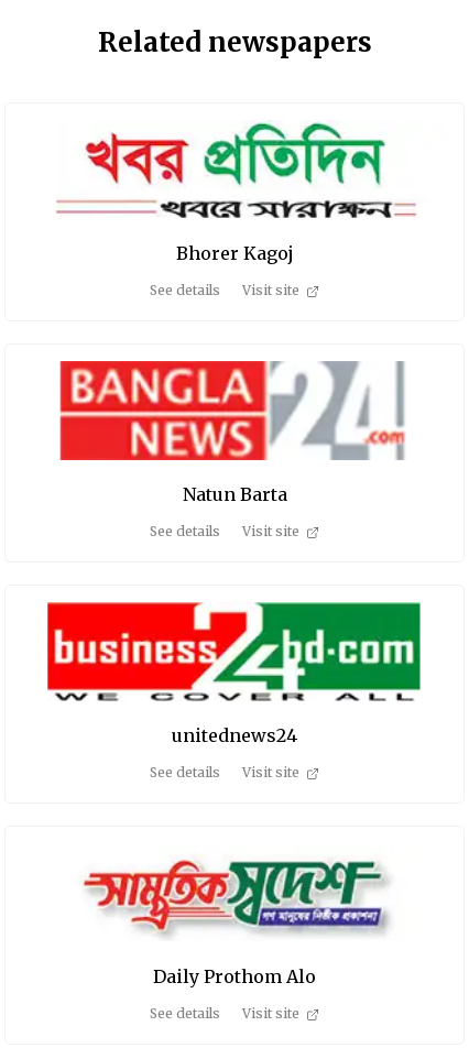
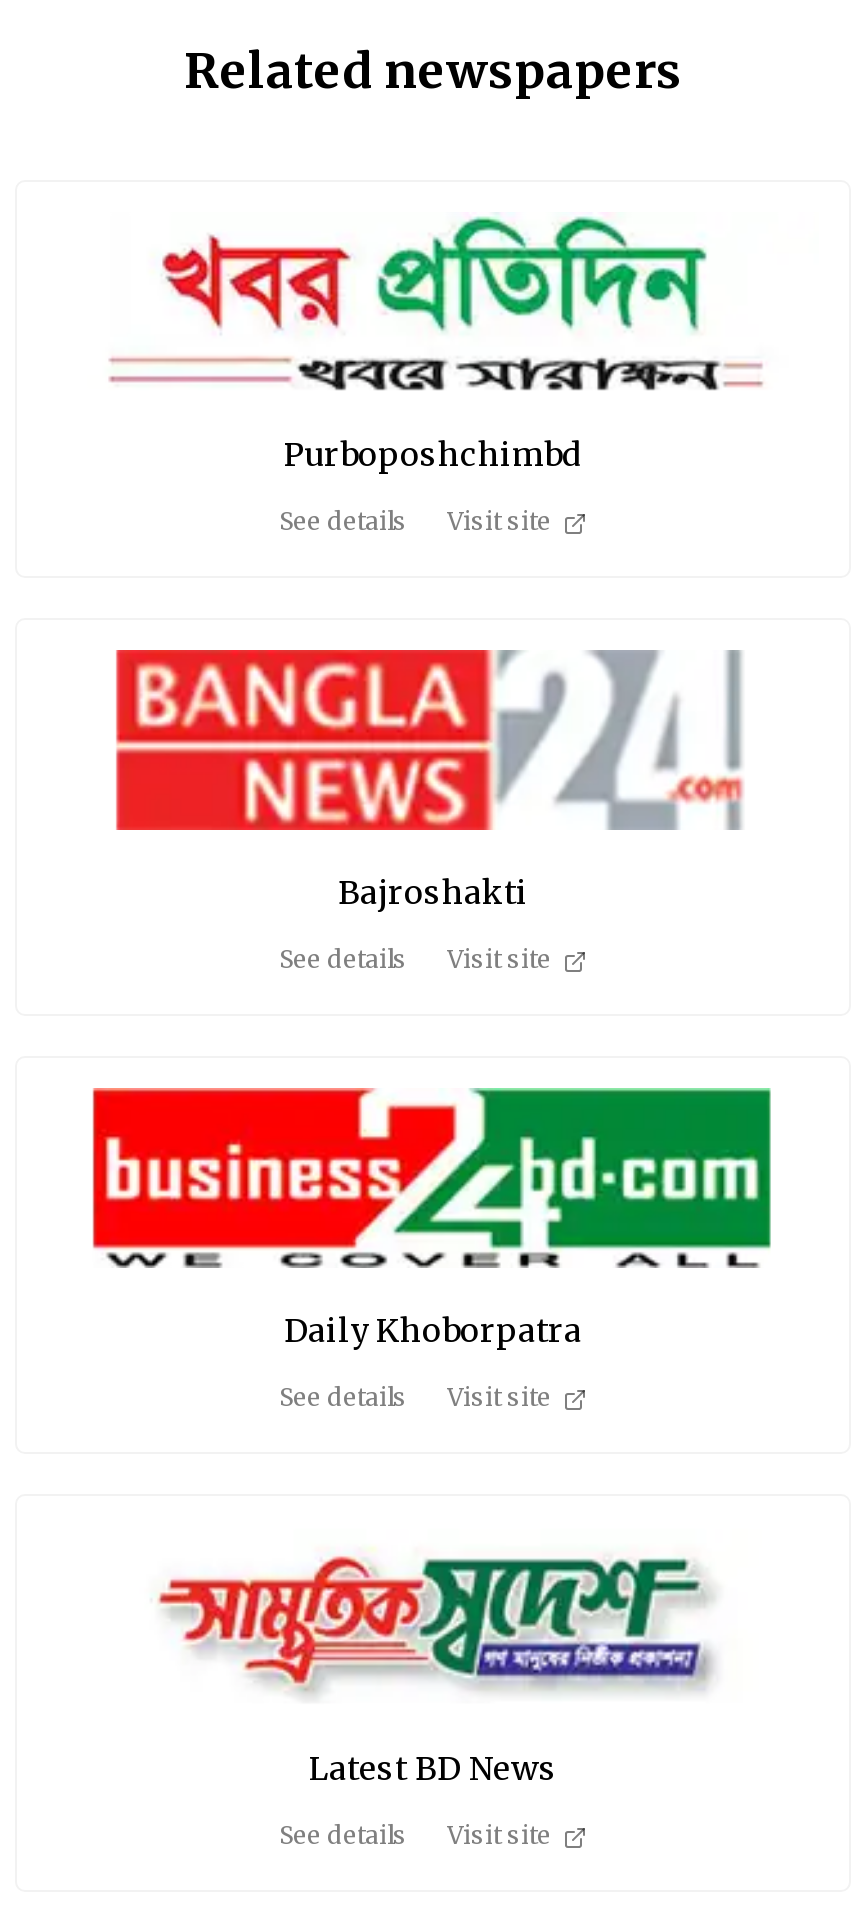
- Bhorer Kagoj
+ Purboposhchimbd

- Natun Barta
+ Bajroshakti

- unitednews24
+ Daily Khoborpatra

- Daily Prothom Alo
+ Latest BD News
